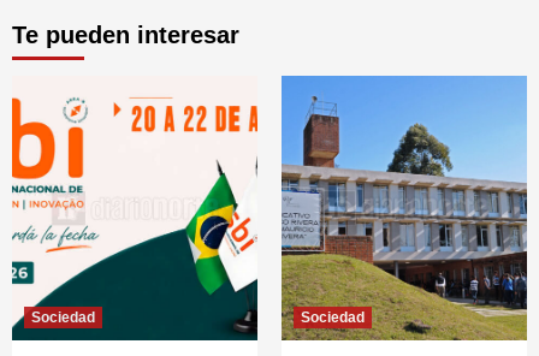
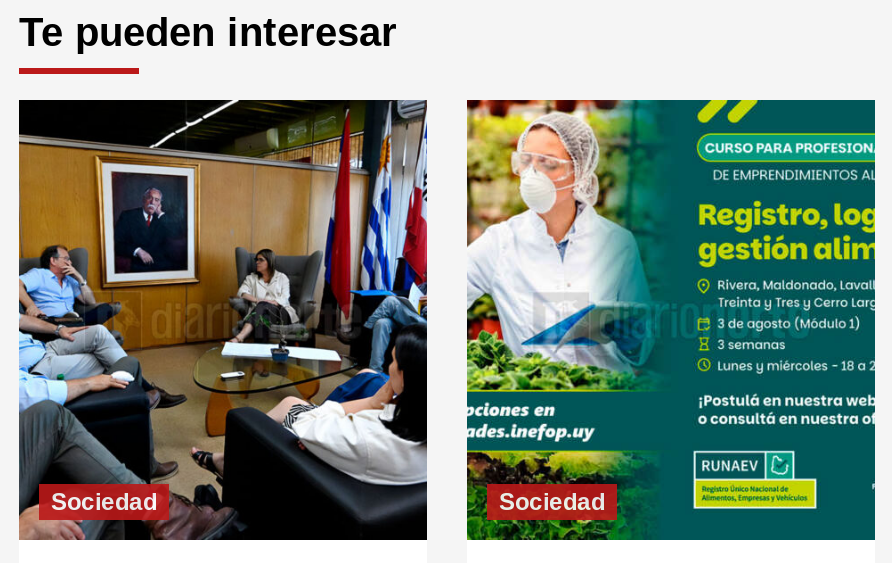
- [image]
+ [image]

- [image]
+ [image]
